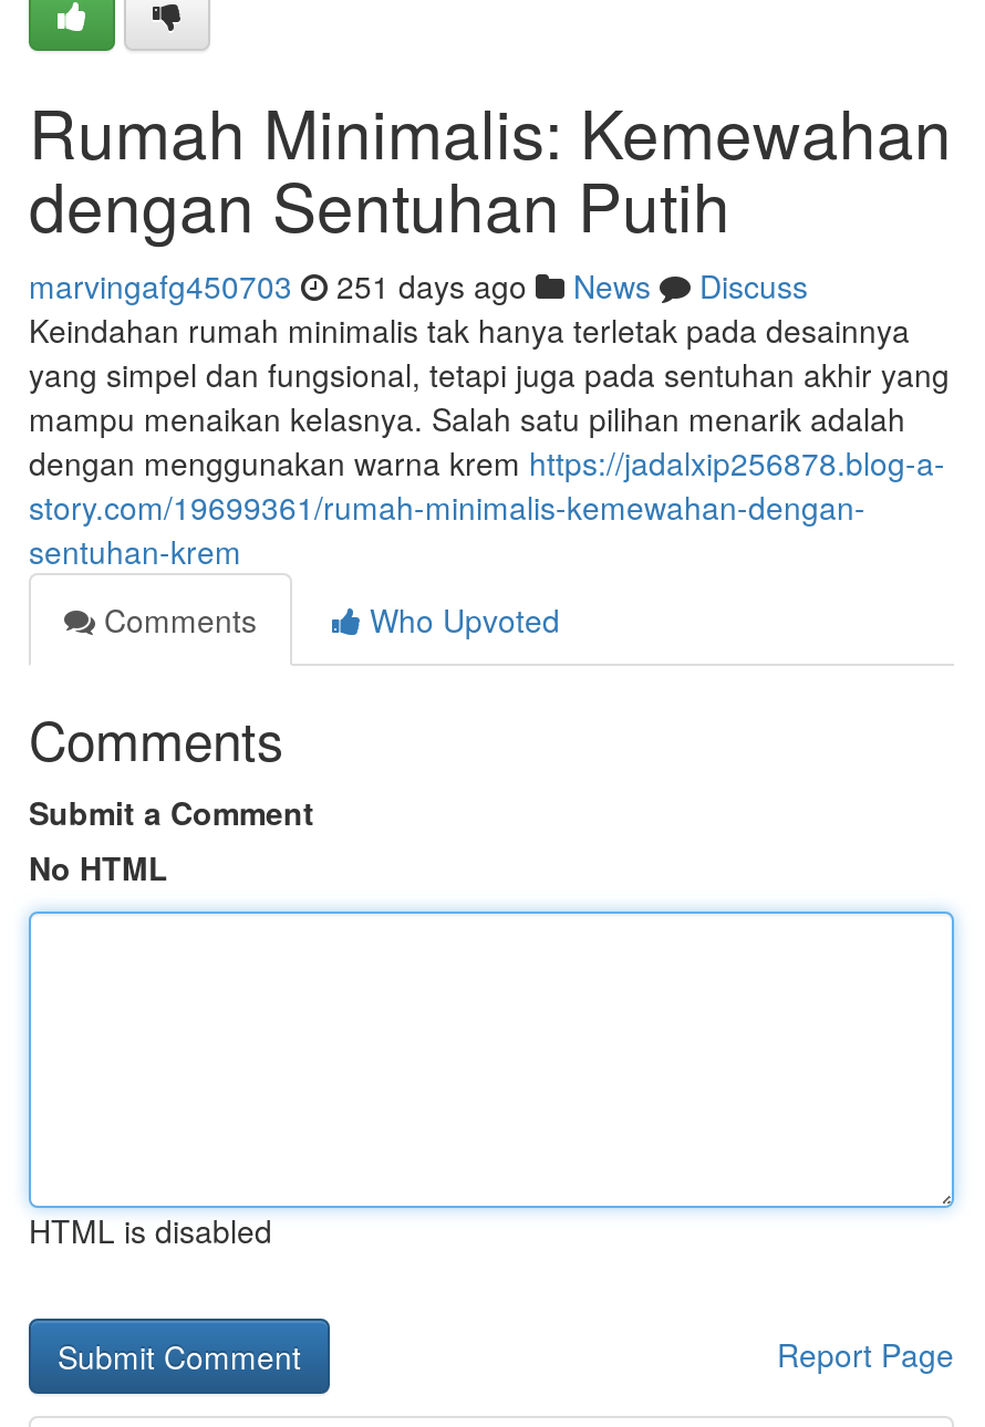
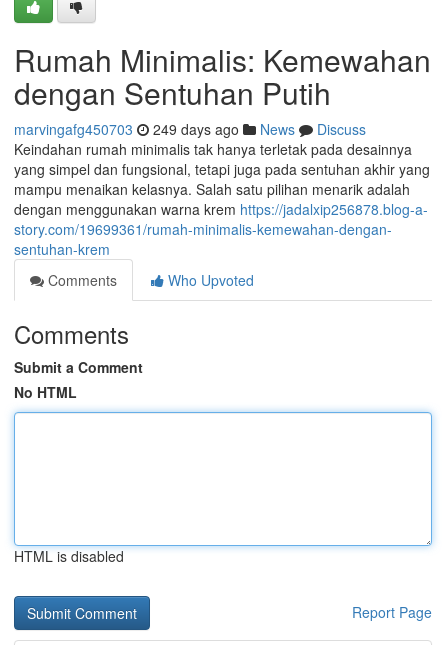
- marvingafg450703 251 days ago News Discuss
+ marvingafg450703 249 days ago News Discuss
